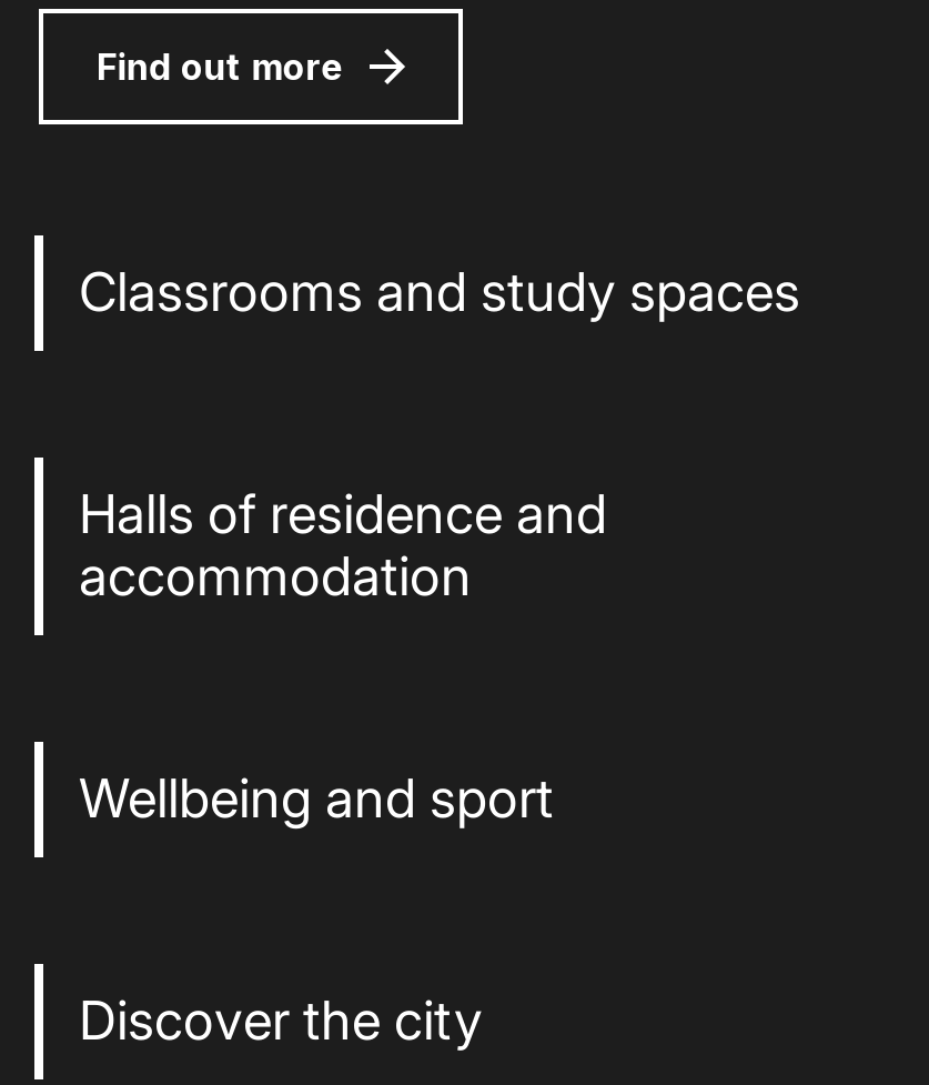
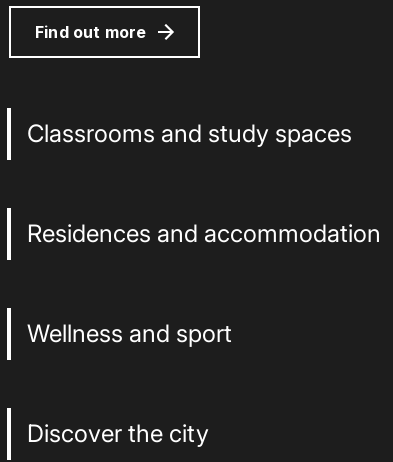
- Halls of residence and
- accommodation
+ Residences and accommodation

- Wellbeing and sport
+ Wellness and sport
